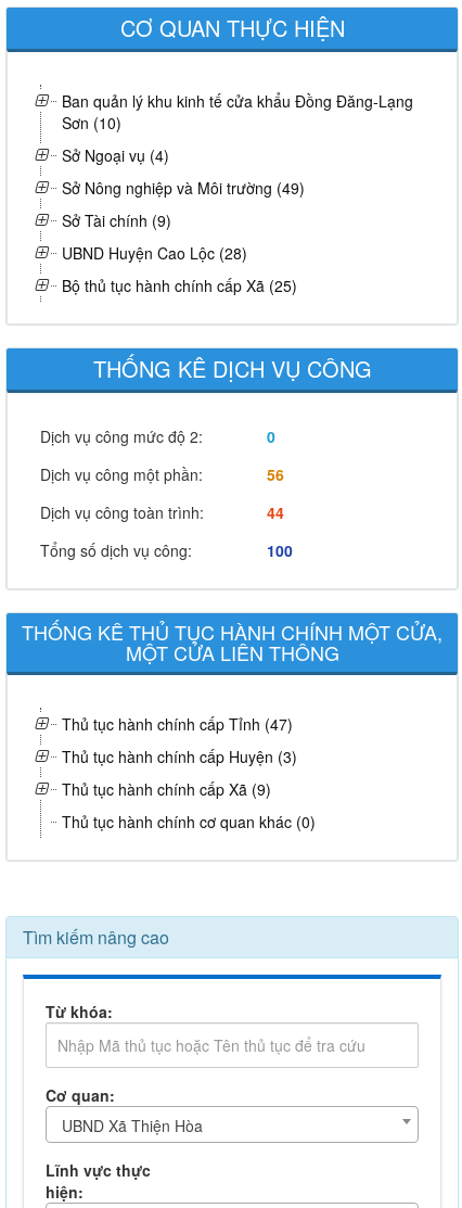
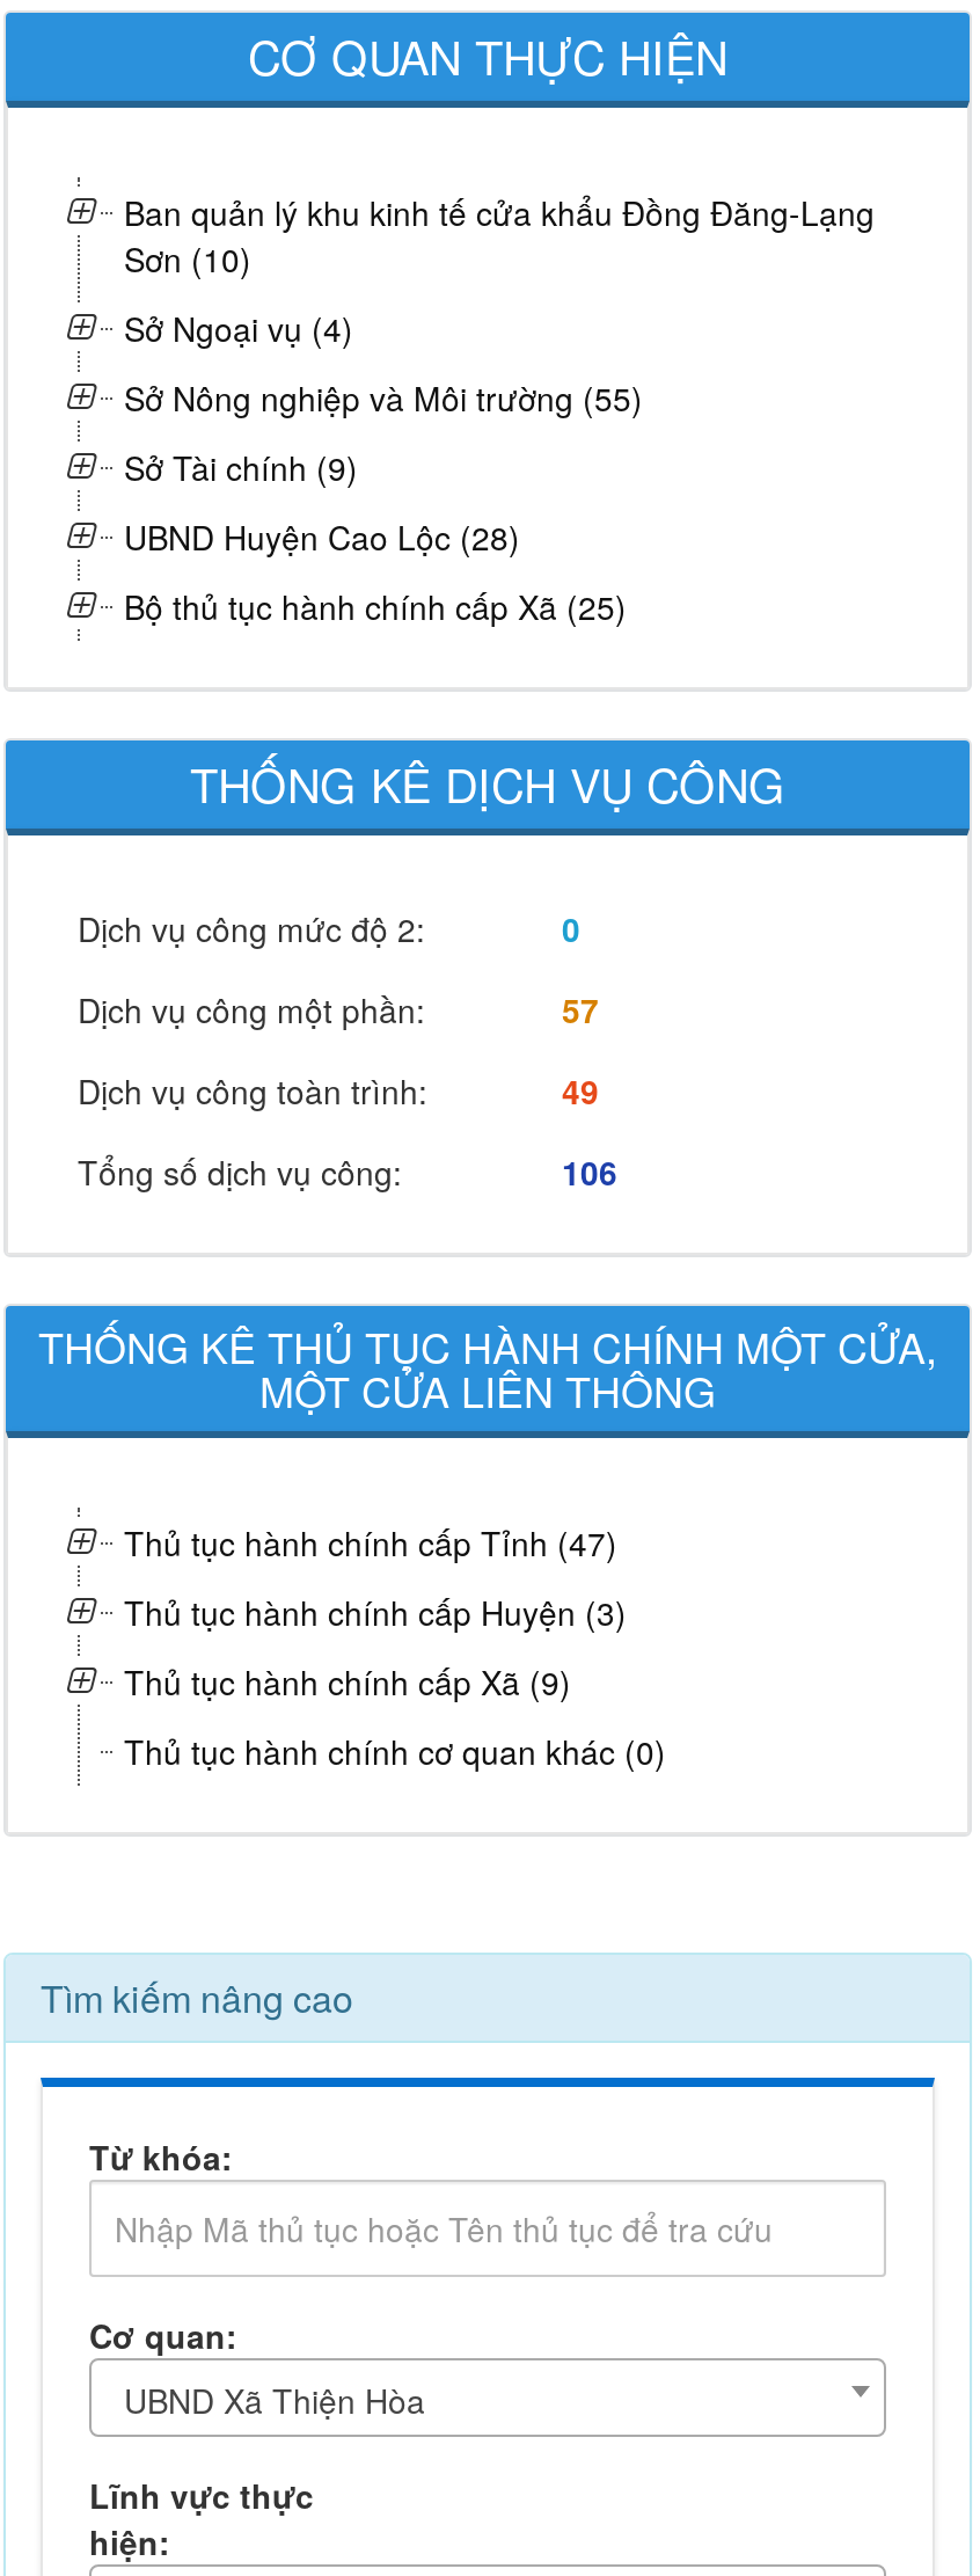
- Sở Nông nghiệp và Môi trường (49)
+ Sở Nông nghiệp và Môi trường (55)

- 56
+ 57

- 44
+ 49

- 100
+ 106
